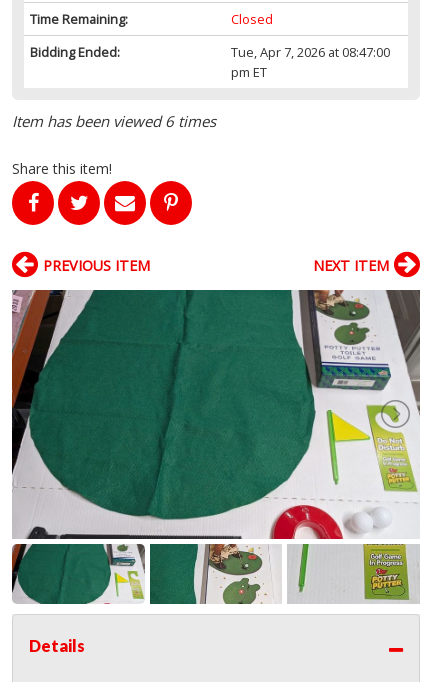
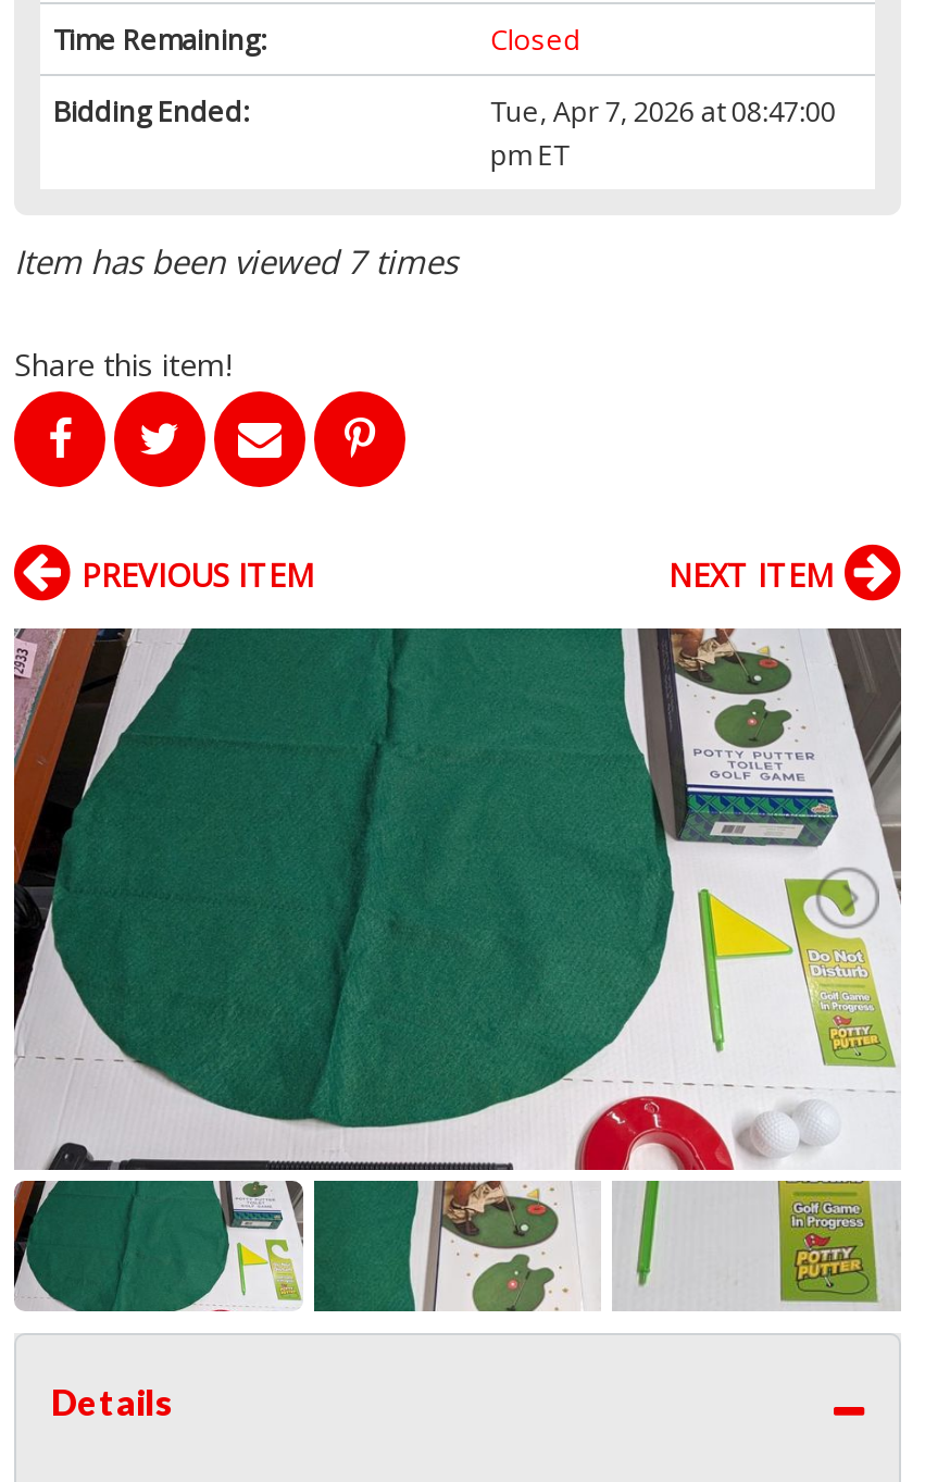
- Item has been viewed 6 times
+ Item has been viewed 7 times
